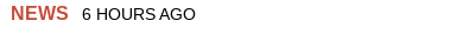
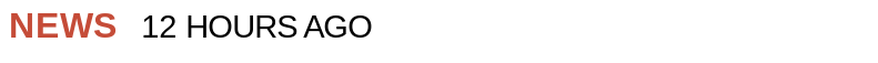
- NEWS 6 HOURS AGO
+ NEWS 12 HOURS AGO
